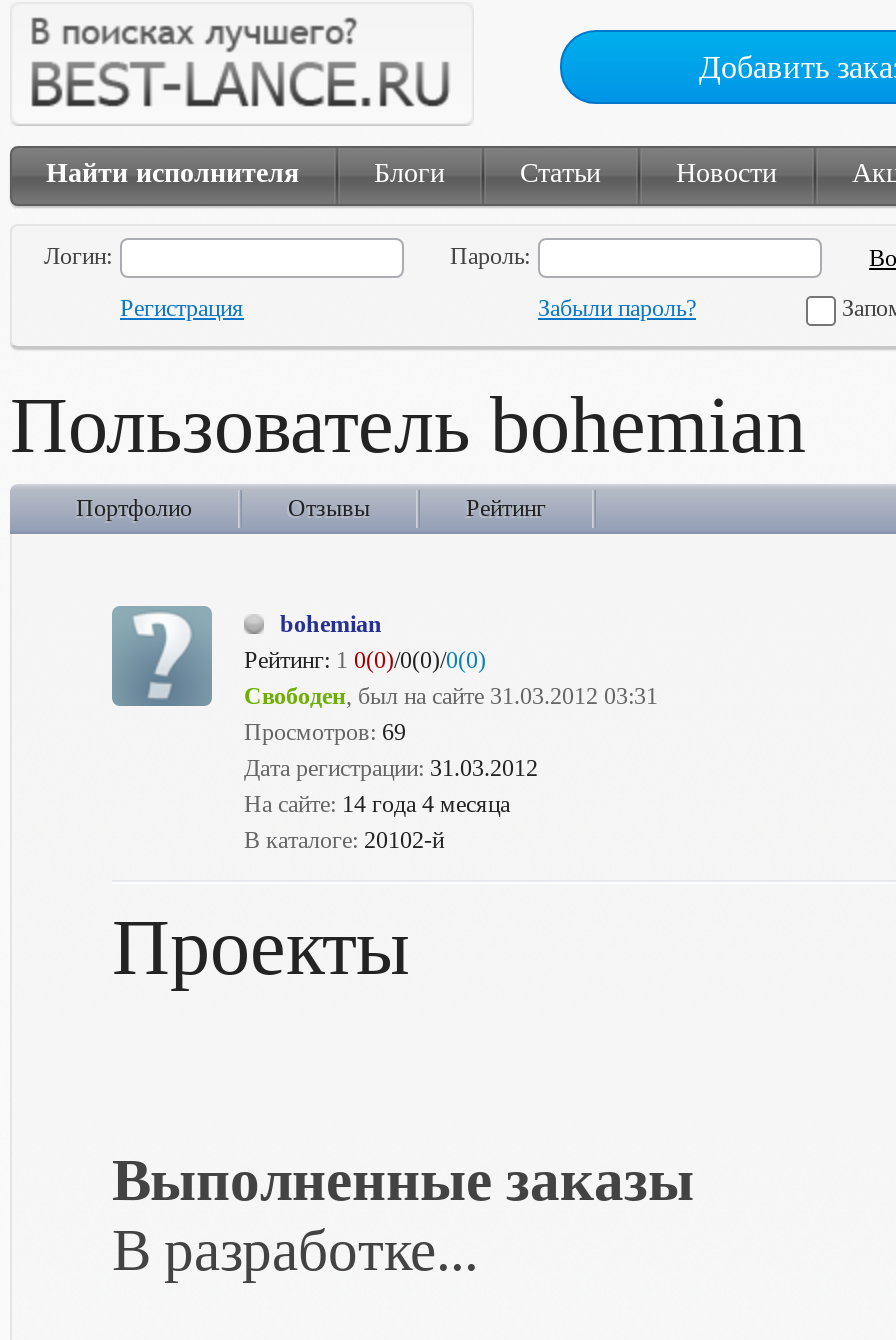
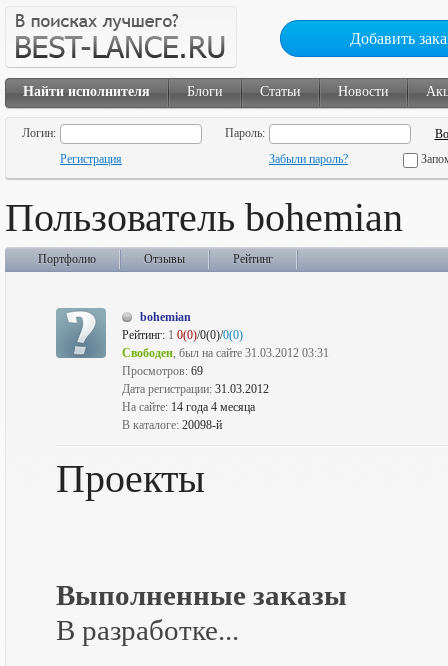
- В каталоге: 20102-й
+ В каталоге: 20098-й
